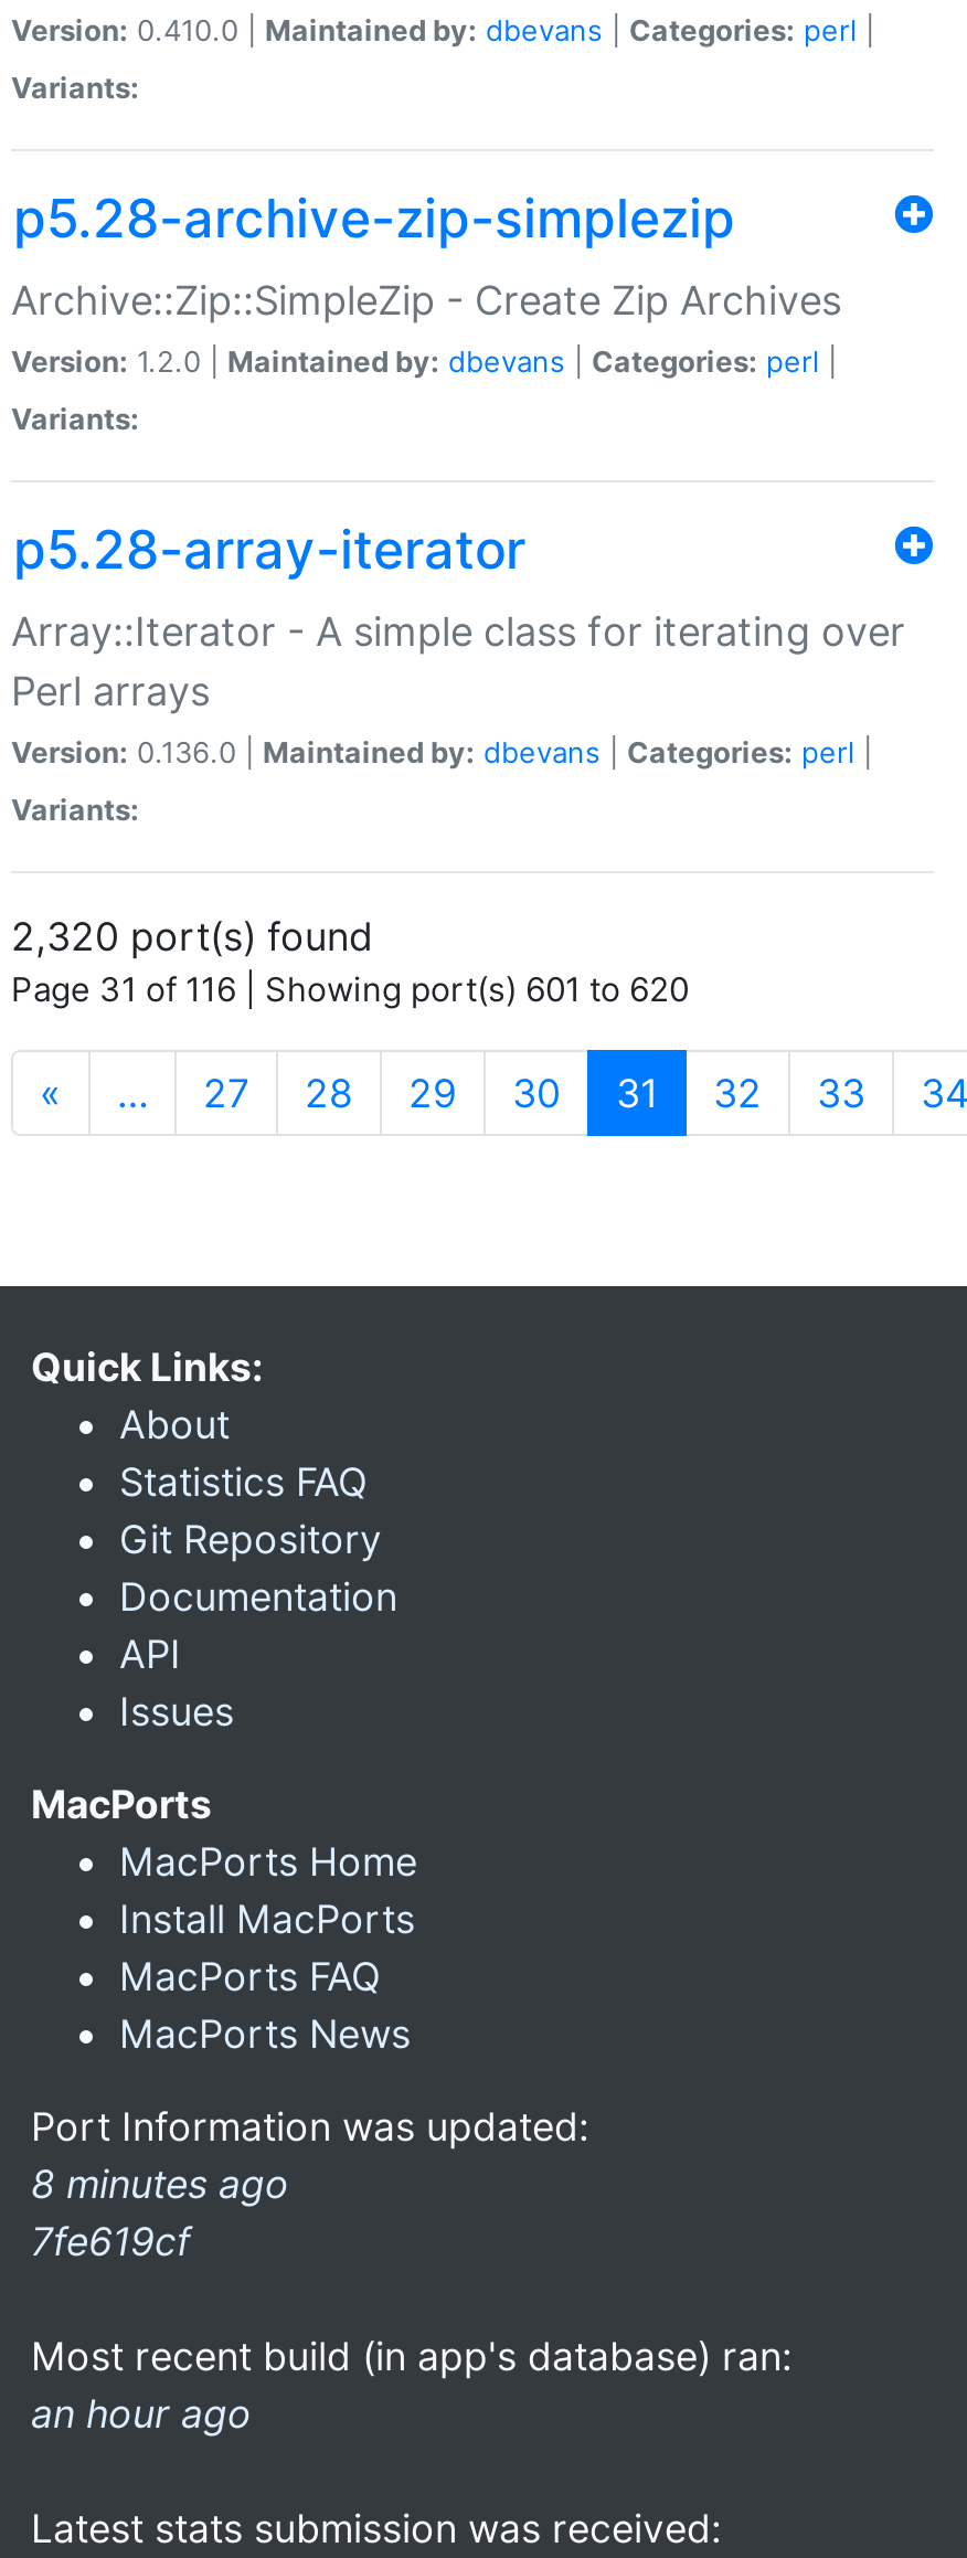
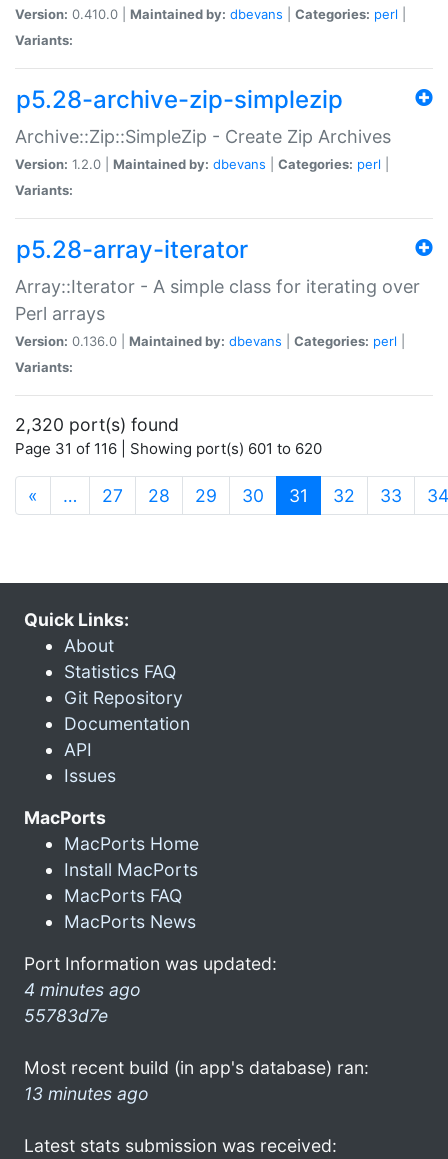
- 8 minutes ago
- 7fe619cf
+ 4 minutes ago
+ 55783d7e

- an hour ago
+ 13 minutes ago
